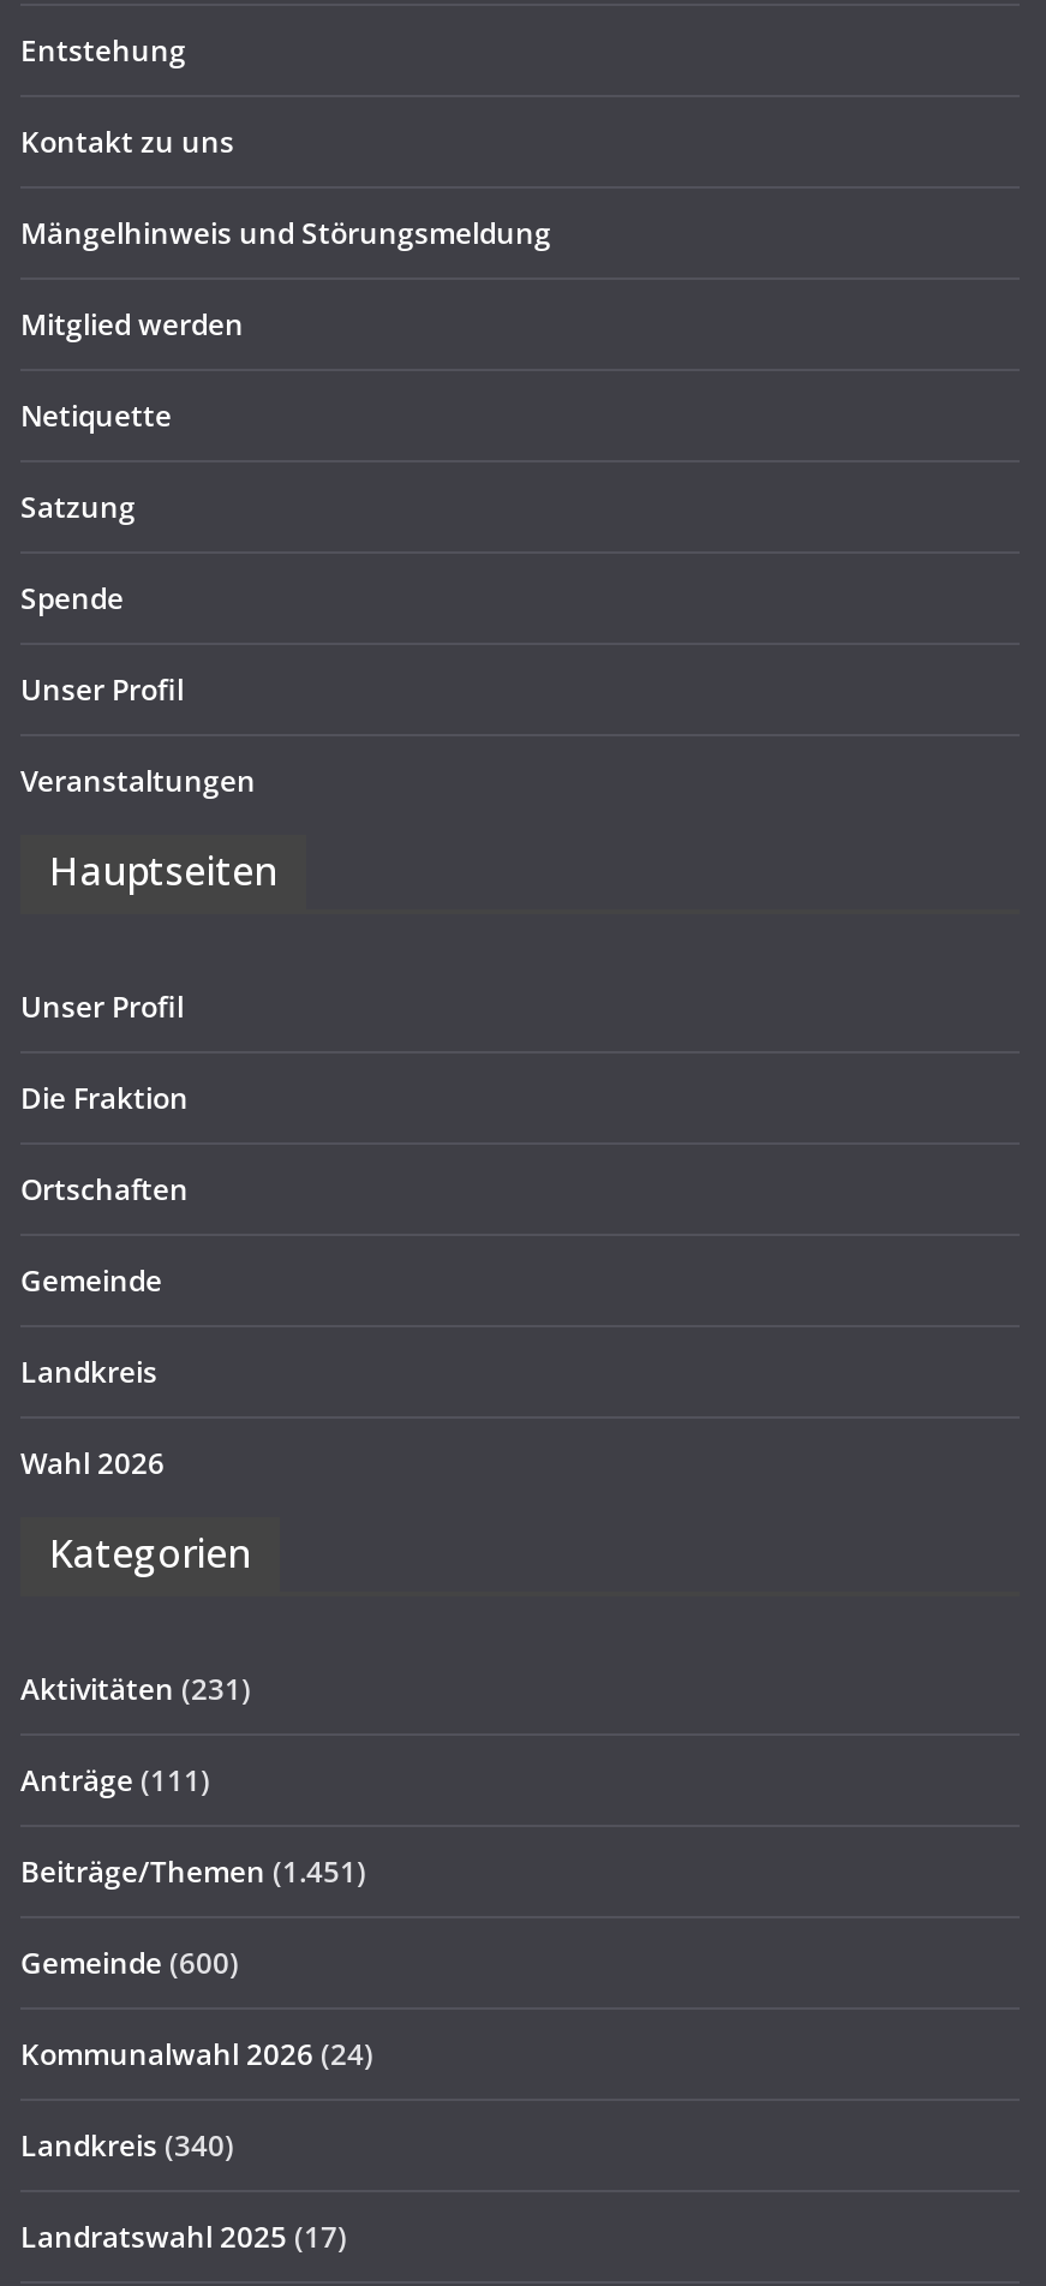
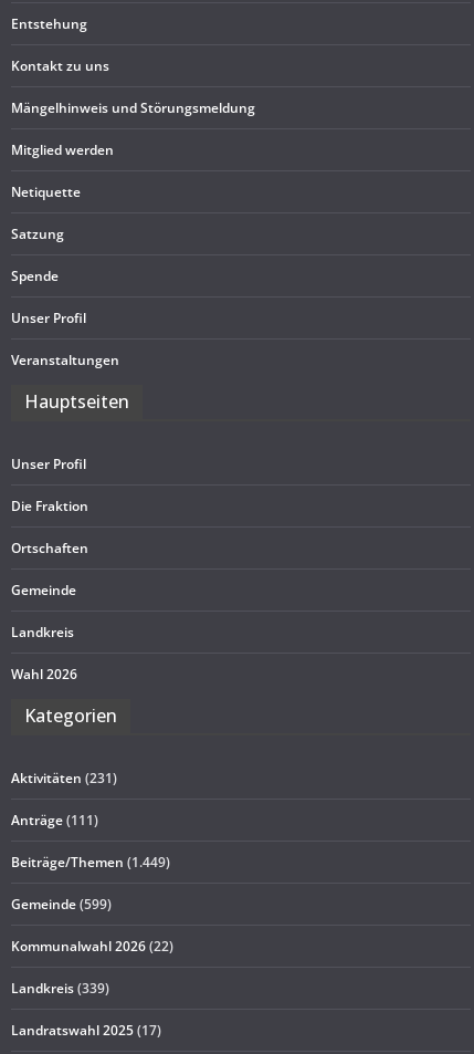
- Beiträge/Themen (1.451)
+ Beiträge/Themen (1.449)

- Gemeinde (600)
+ Gemeinde (599)

- Kommunalwahl 2026 (24)
+ Kommunalwahl 2026 (22)

- Landkreis (340)
+ Landkreis (339)
